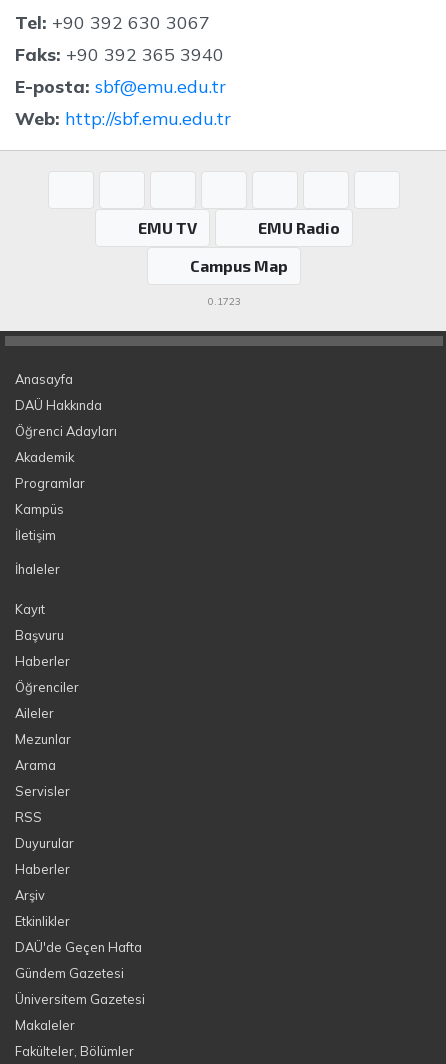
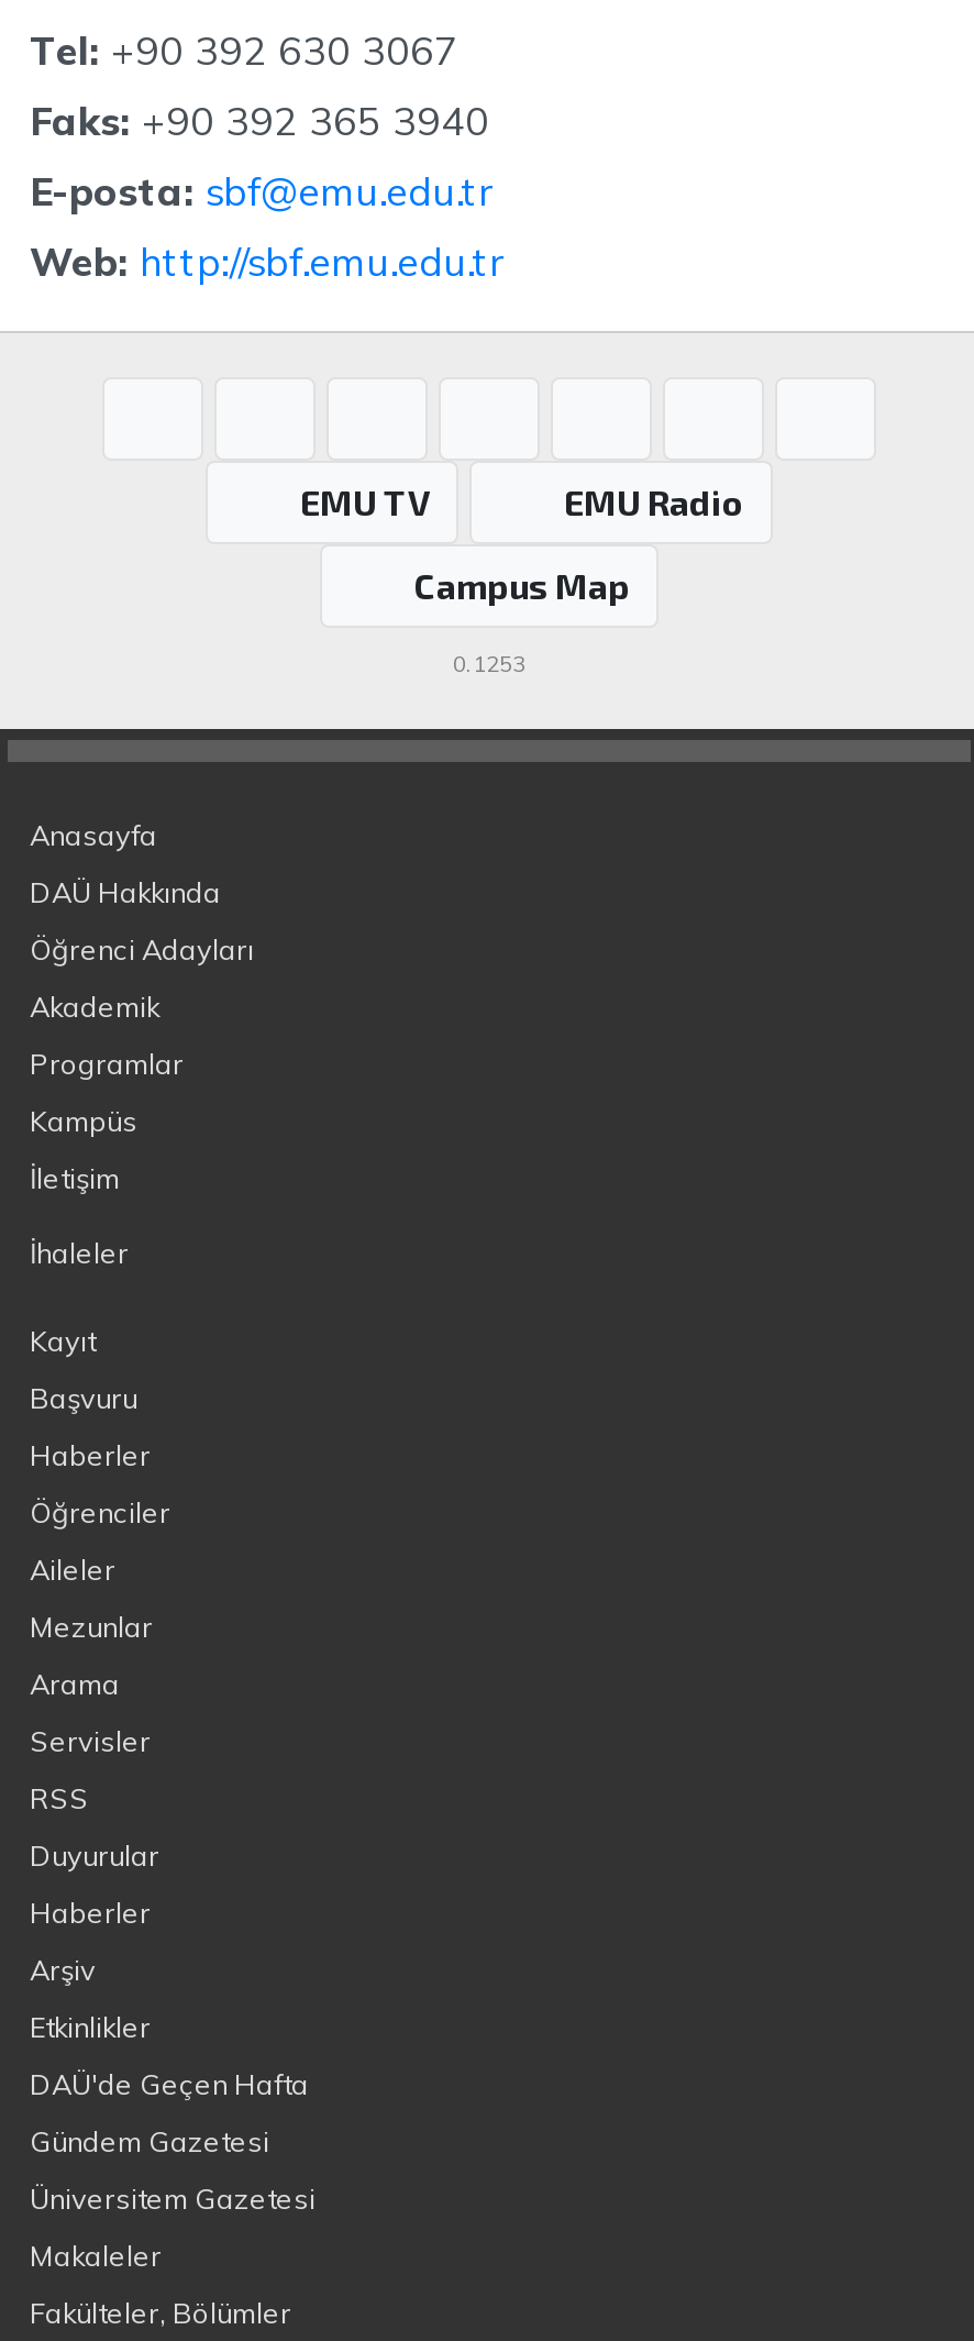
- 0.1723
+ 0.1253
